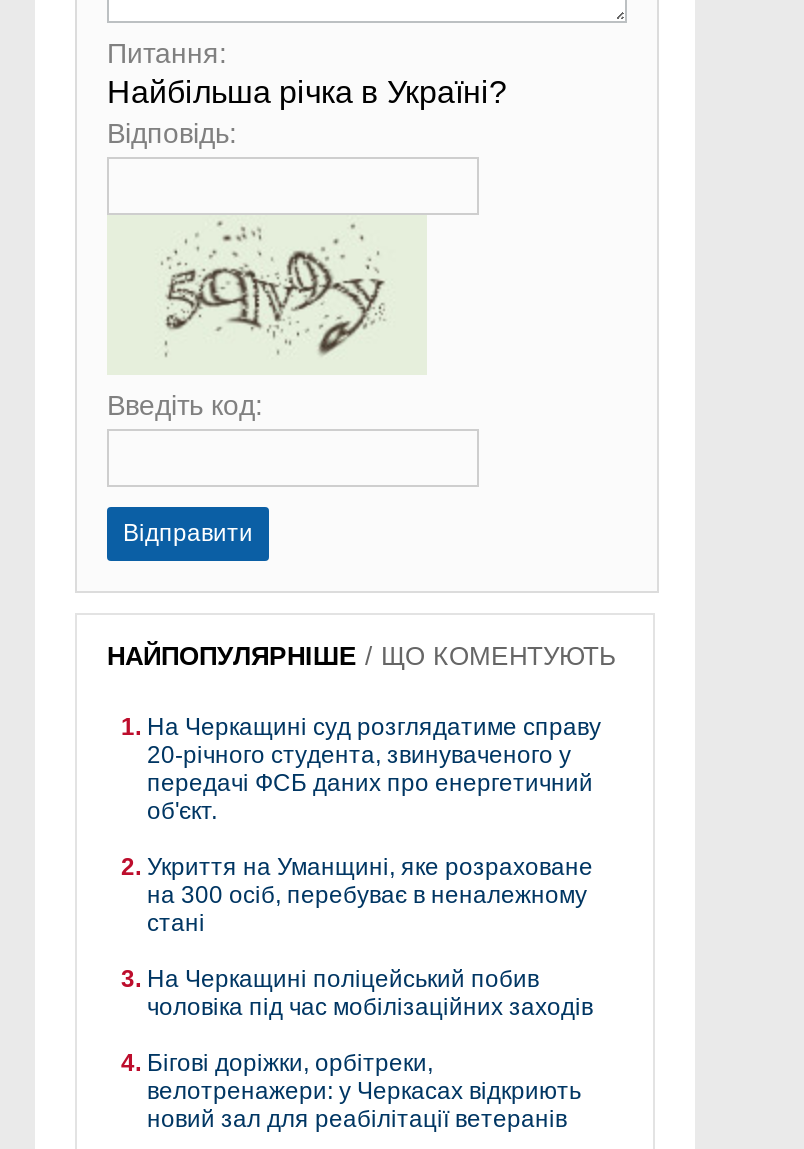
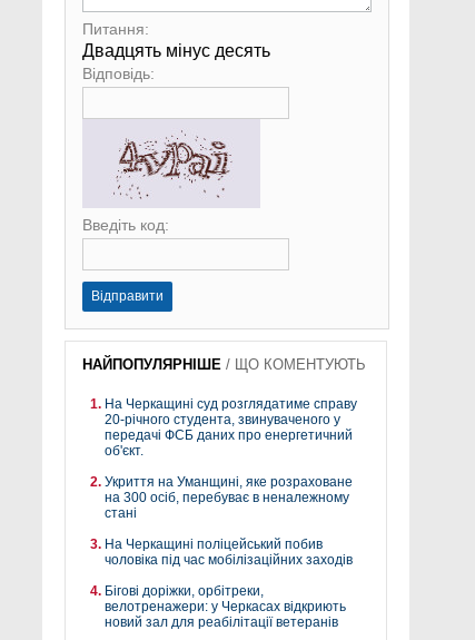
- Найбільша річка в Україні?
+ Двадцять мінус десять

- [image]
+ [image]
